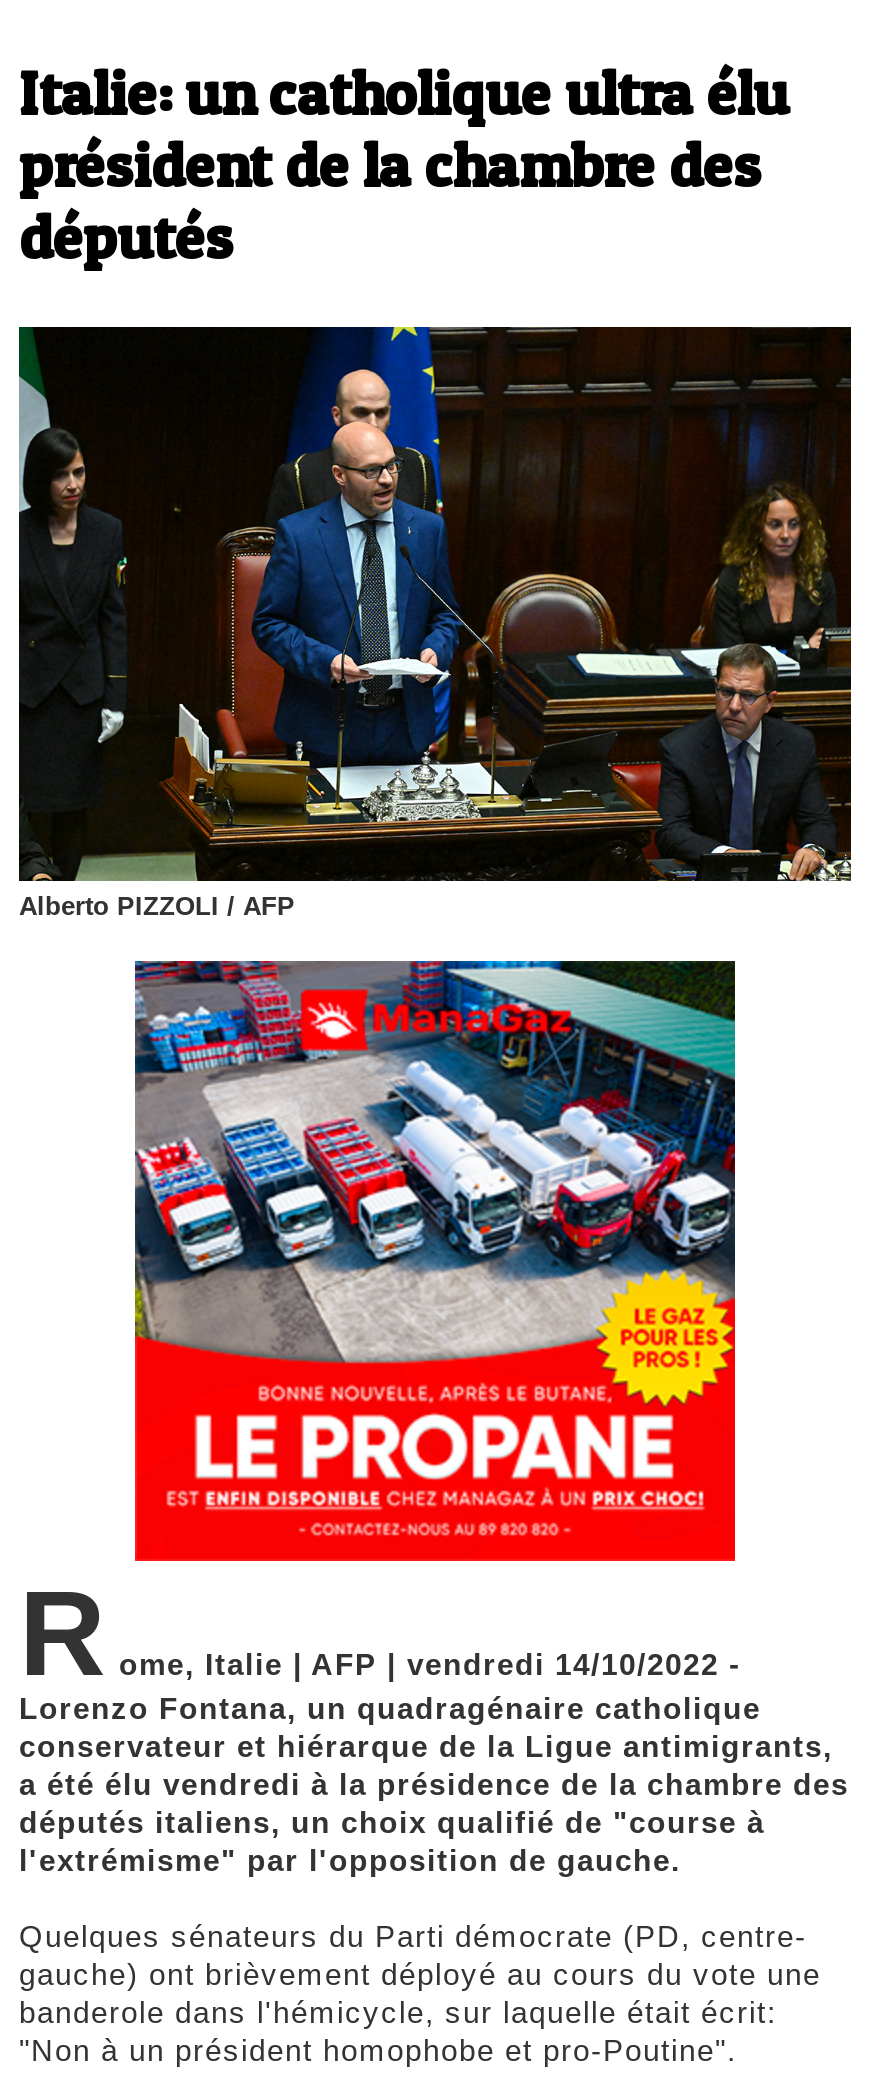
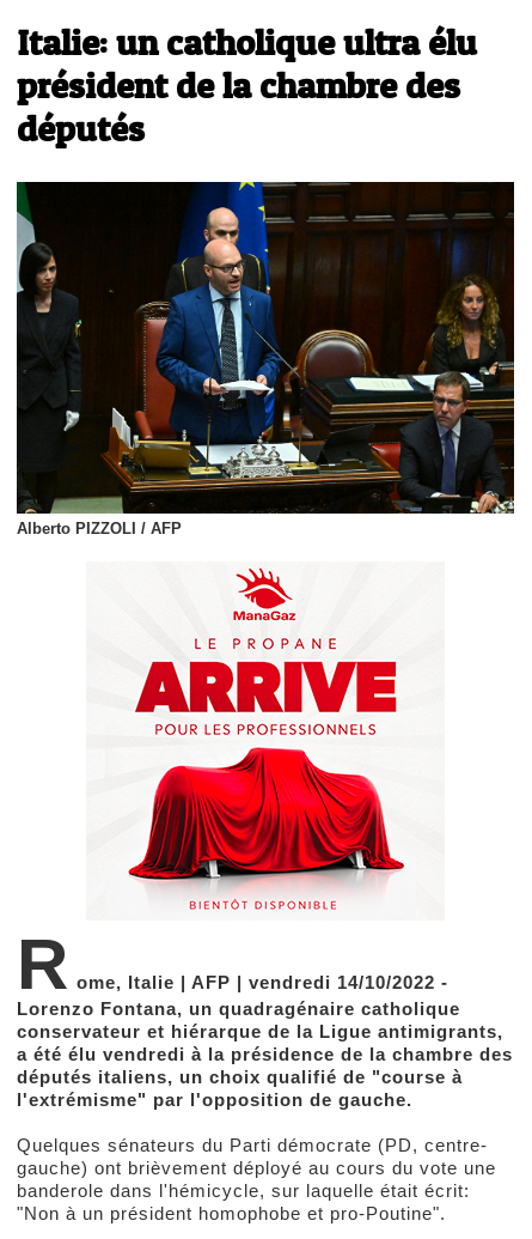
- [image]
+ [image]
